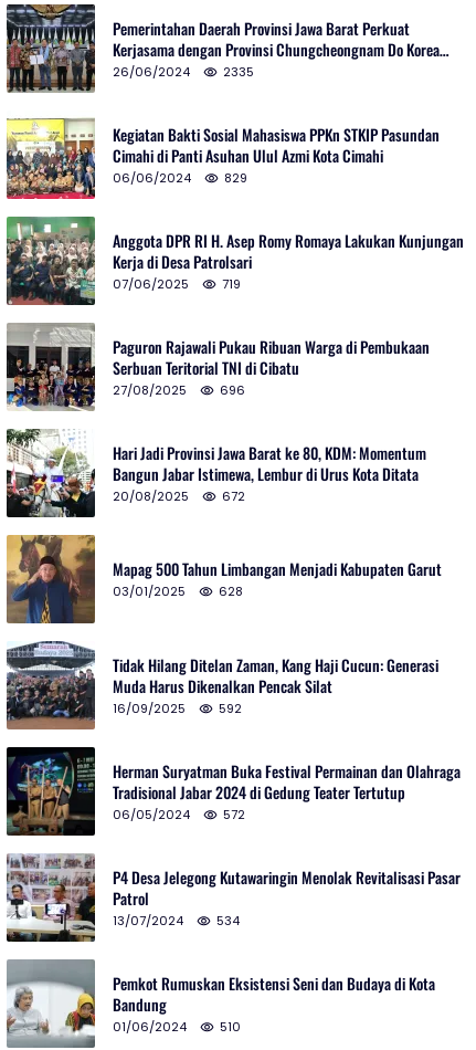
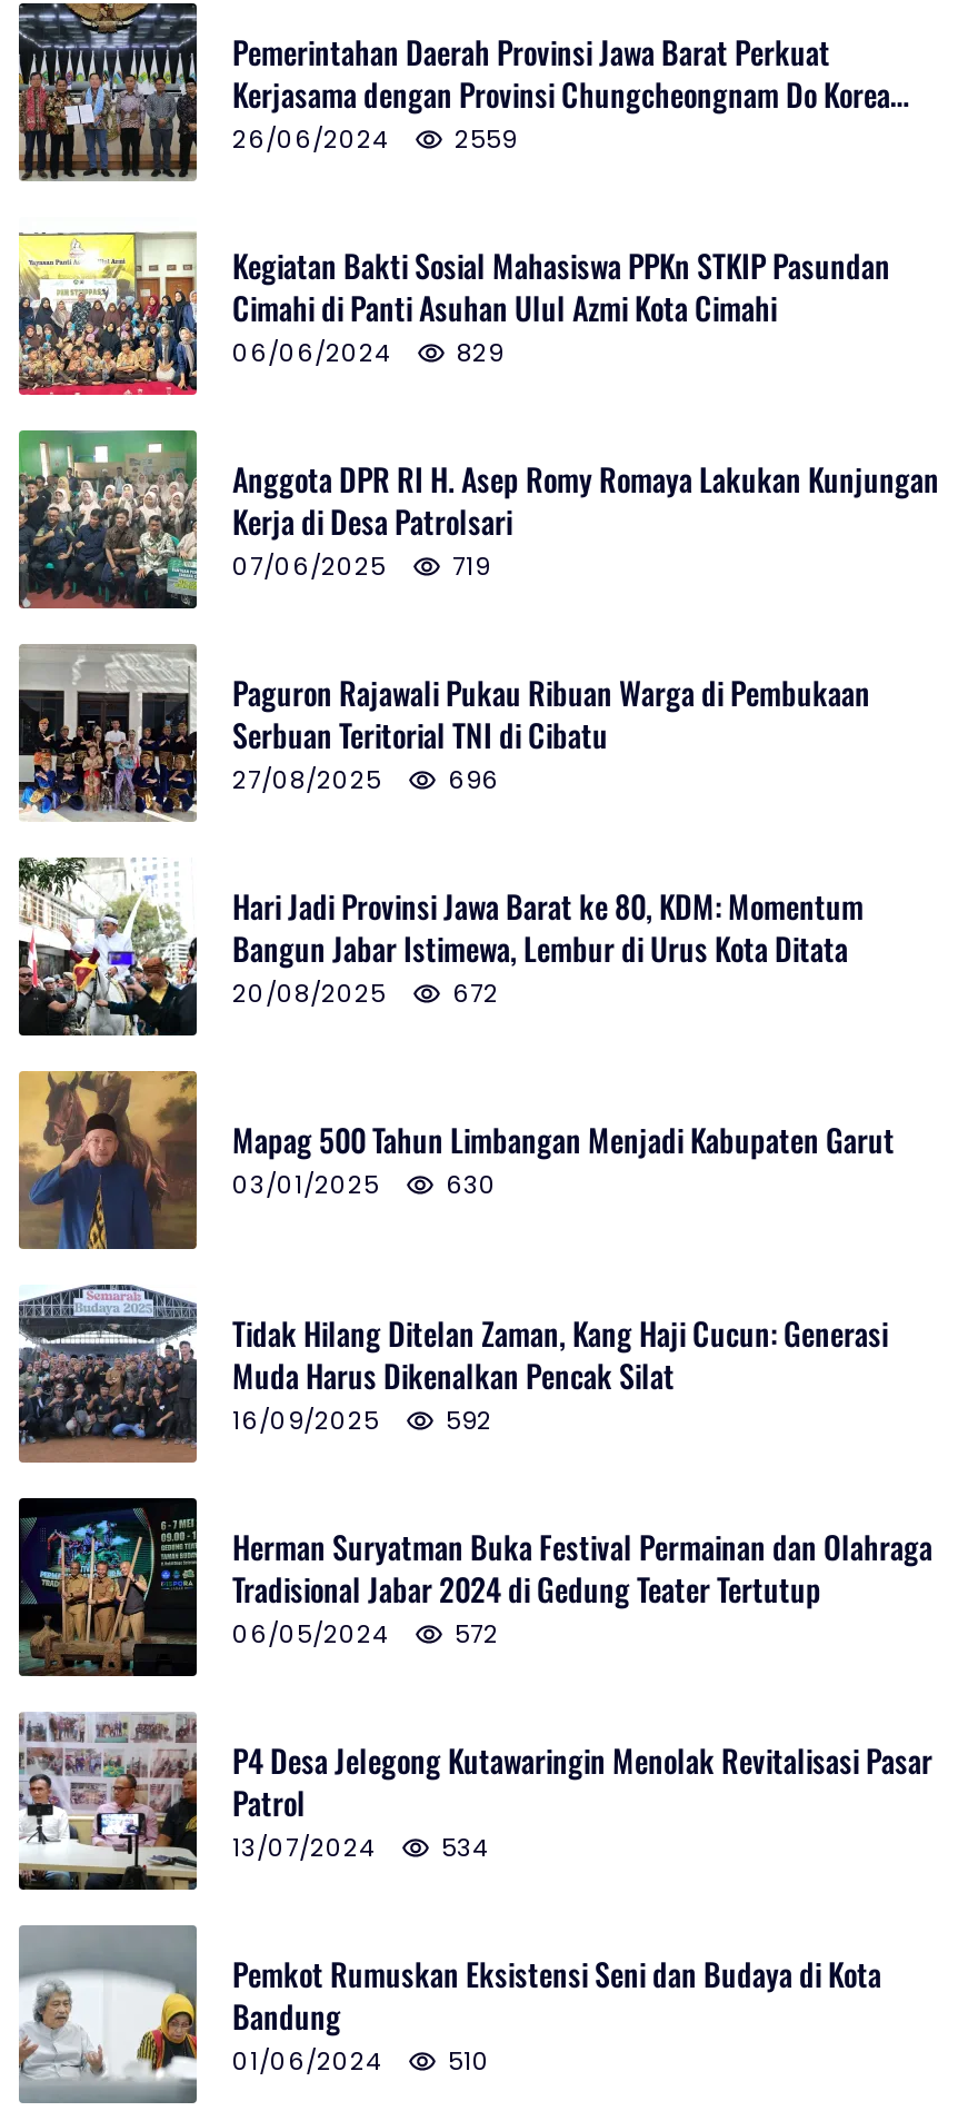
- 2335
+ 2559

- 03/01/2025 628
+ 03/01/2025 630
